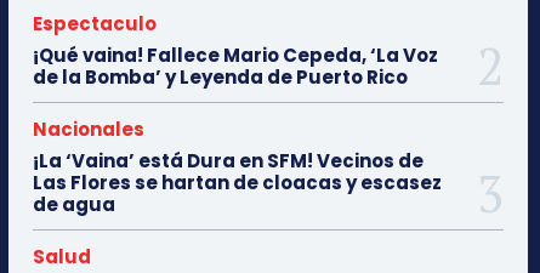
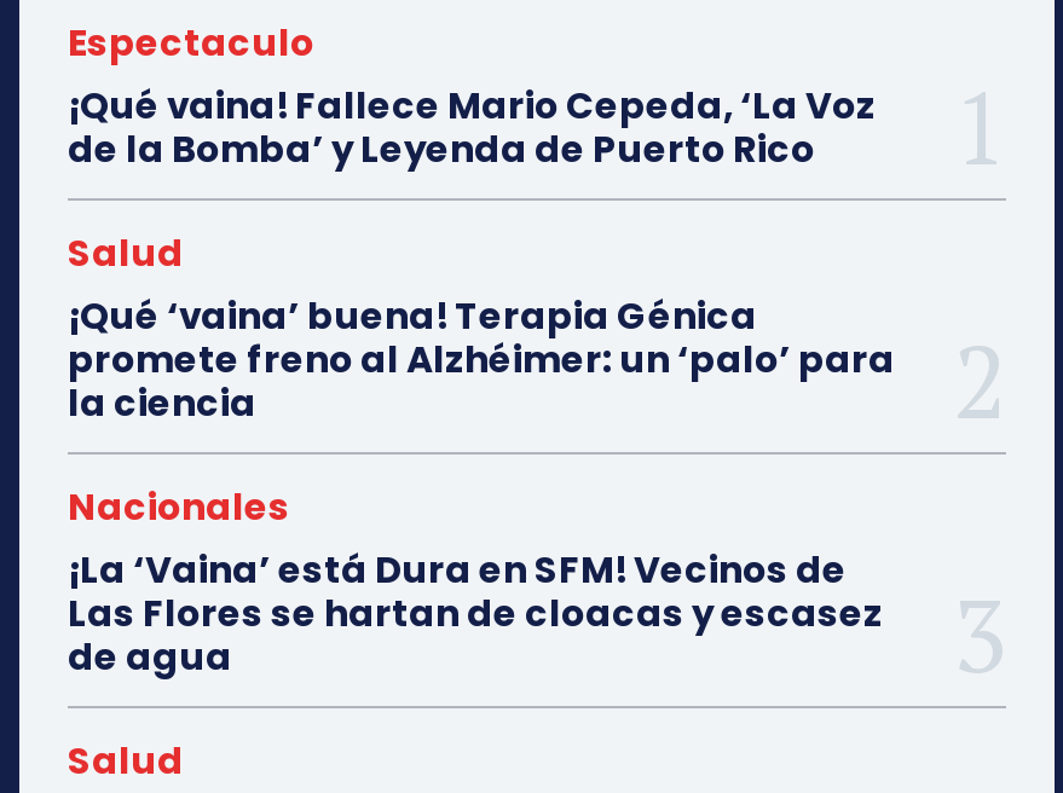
+ Salud
+ ¡Qué ‘vaina’ buena! Terapia Génica
+ promete freno al Alzhéimer: un ‘palo’ para
+ la ciencia
